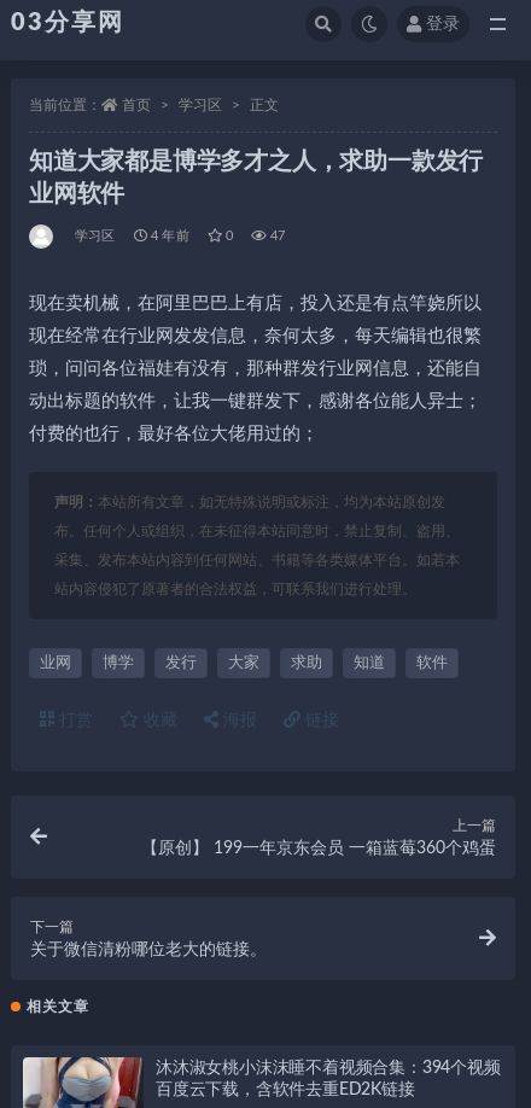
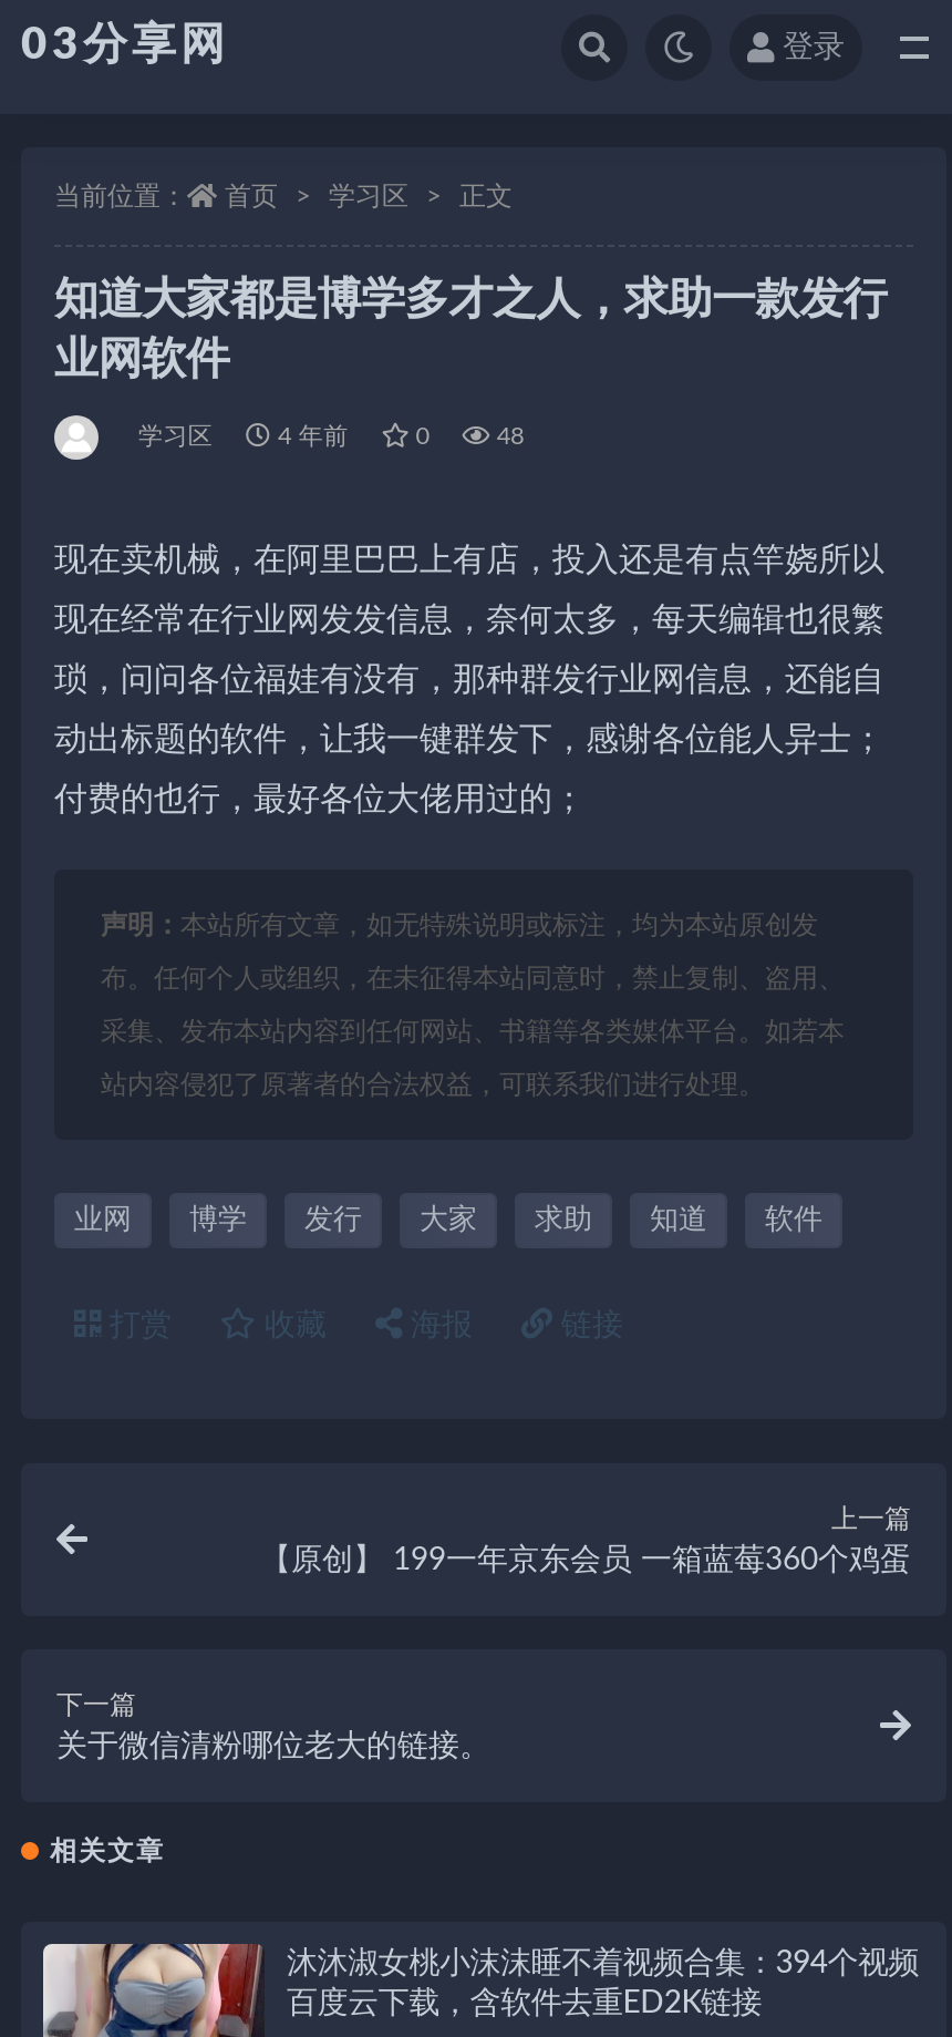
- 47
+ 48
